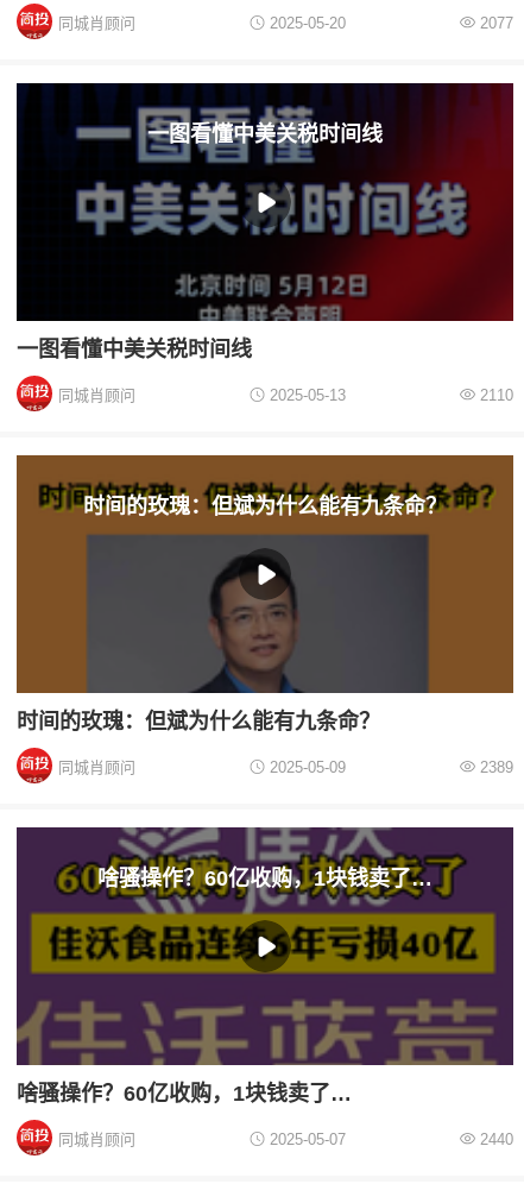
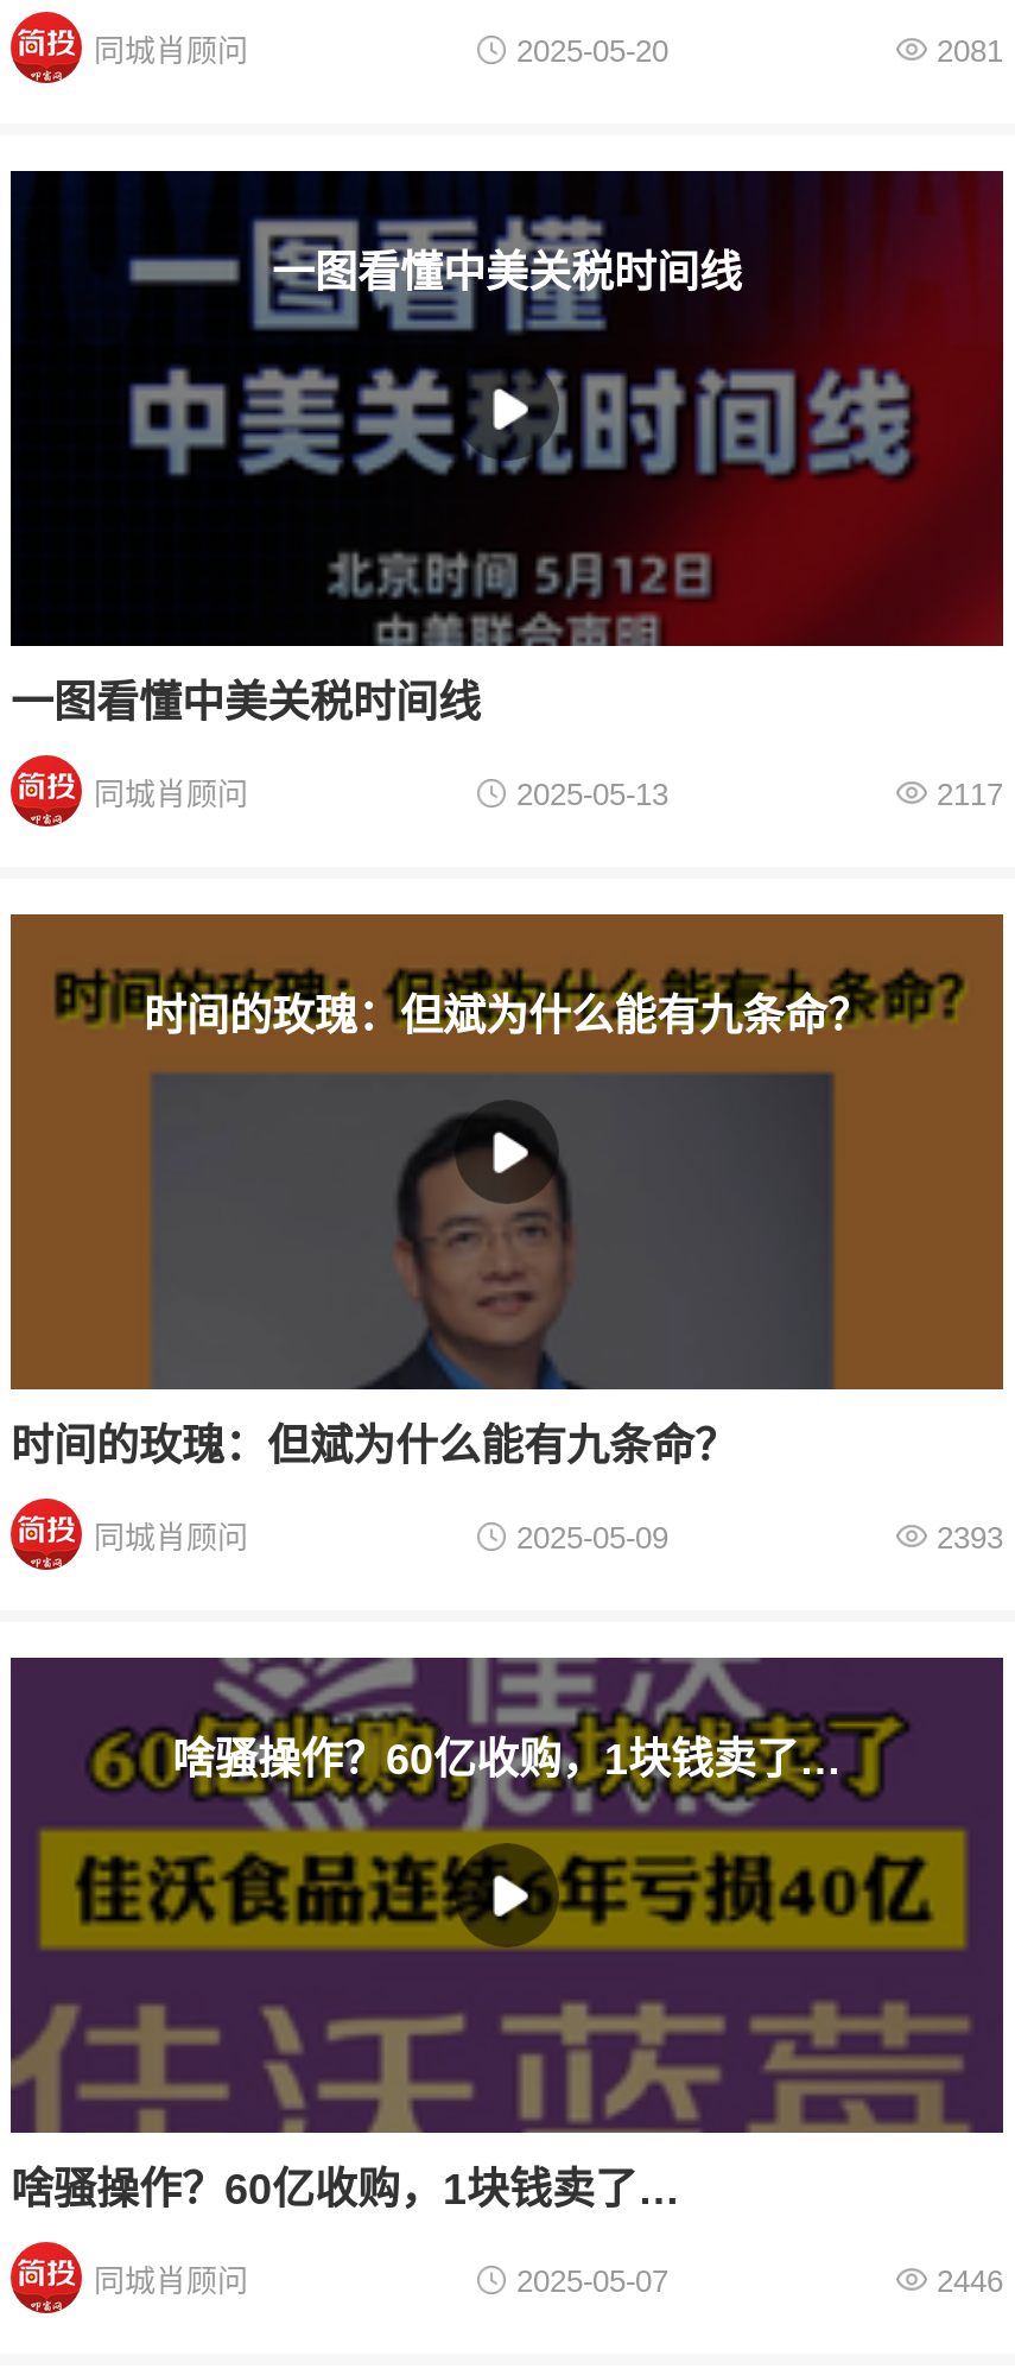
- 2077
+ 2081

- 2110
+ 2117

- 2389
+ 2393

- 2440
+ 2446
